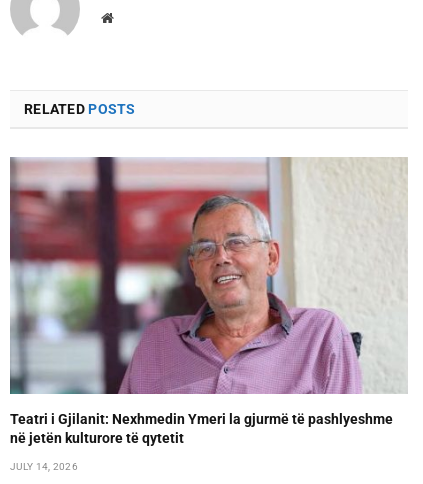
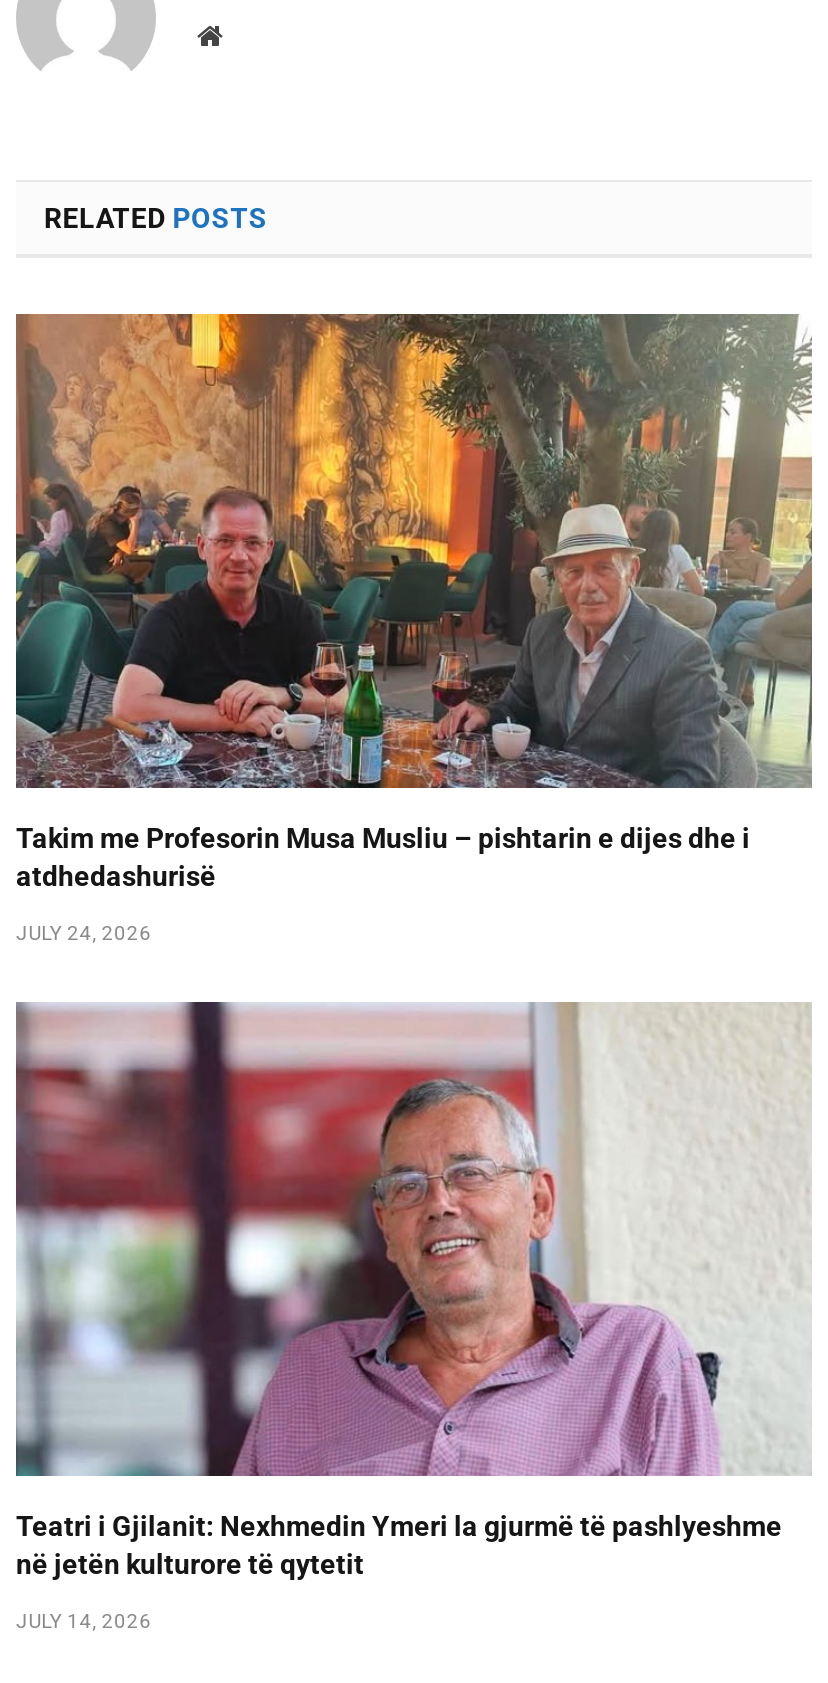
+ [image]
+ Takim me Profesorin Musa Musliu – pishtarin e dijes dhe i
+ atdhedashurisë
+ JULY 24, 2026
